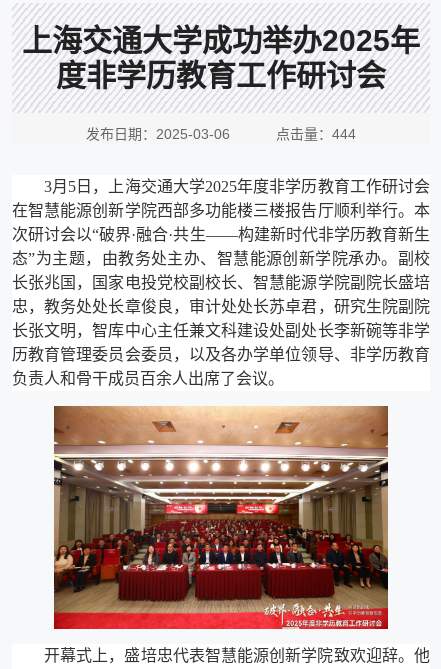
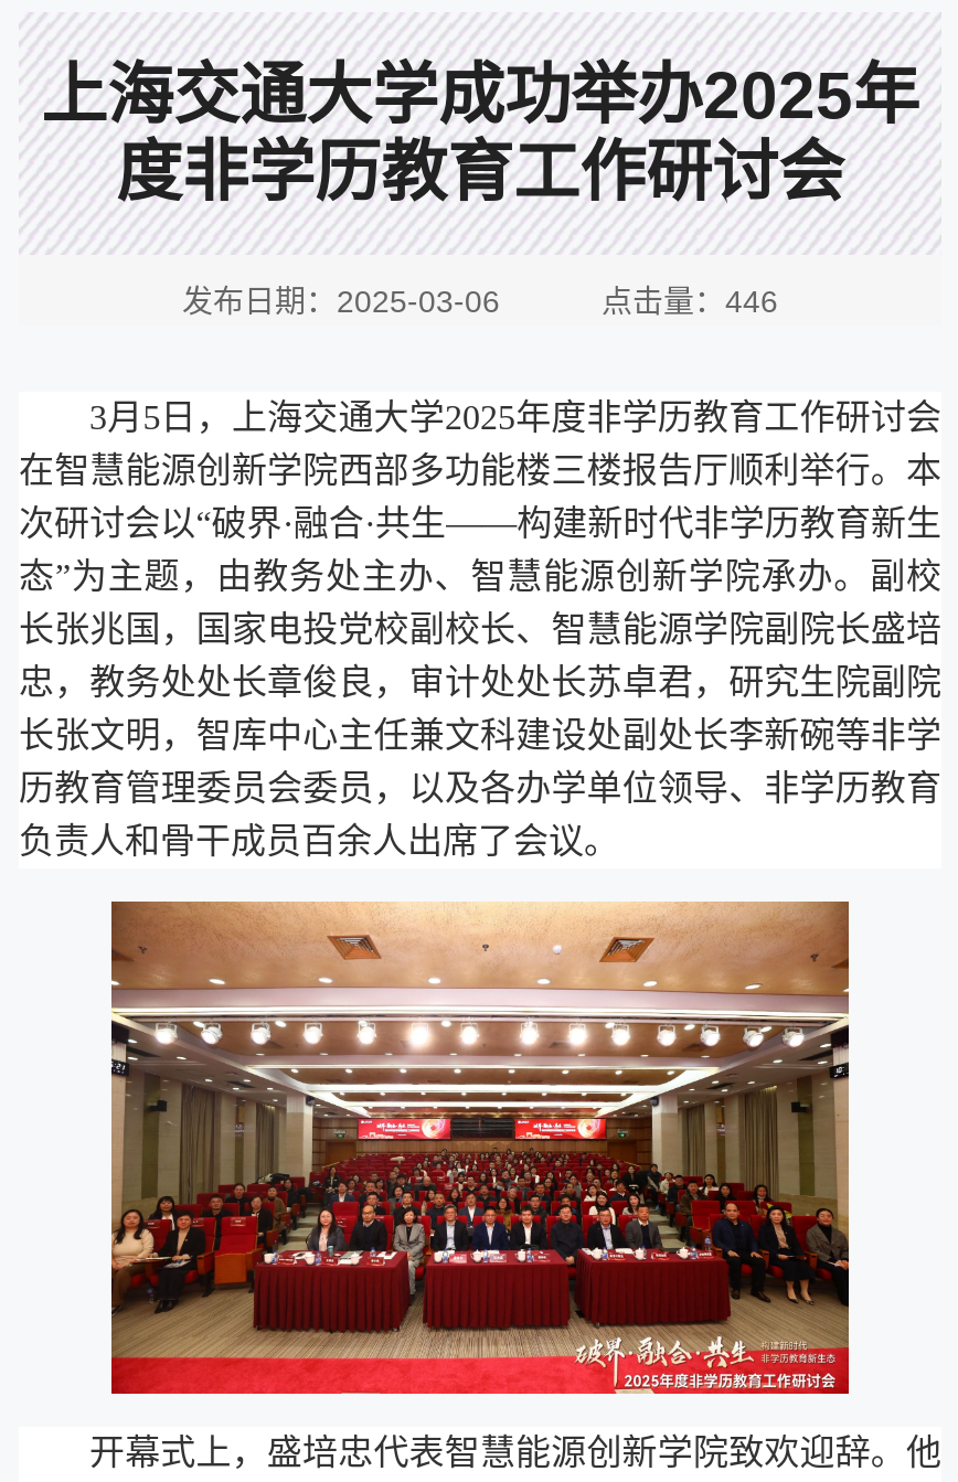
- 发布日期：2025-03-06 点击量：444
+ 发布日期：2025-03-06 点击量：446
